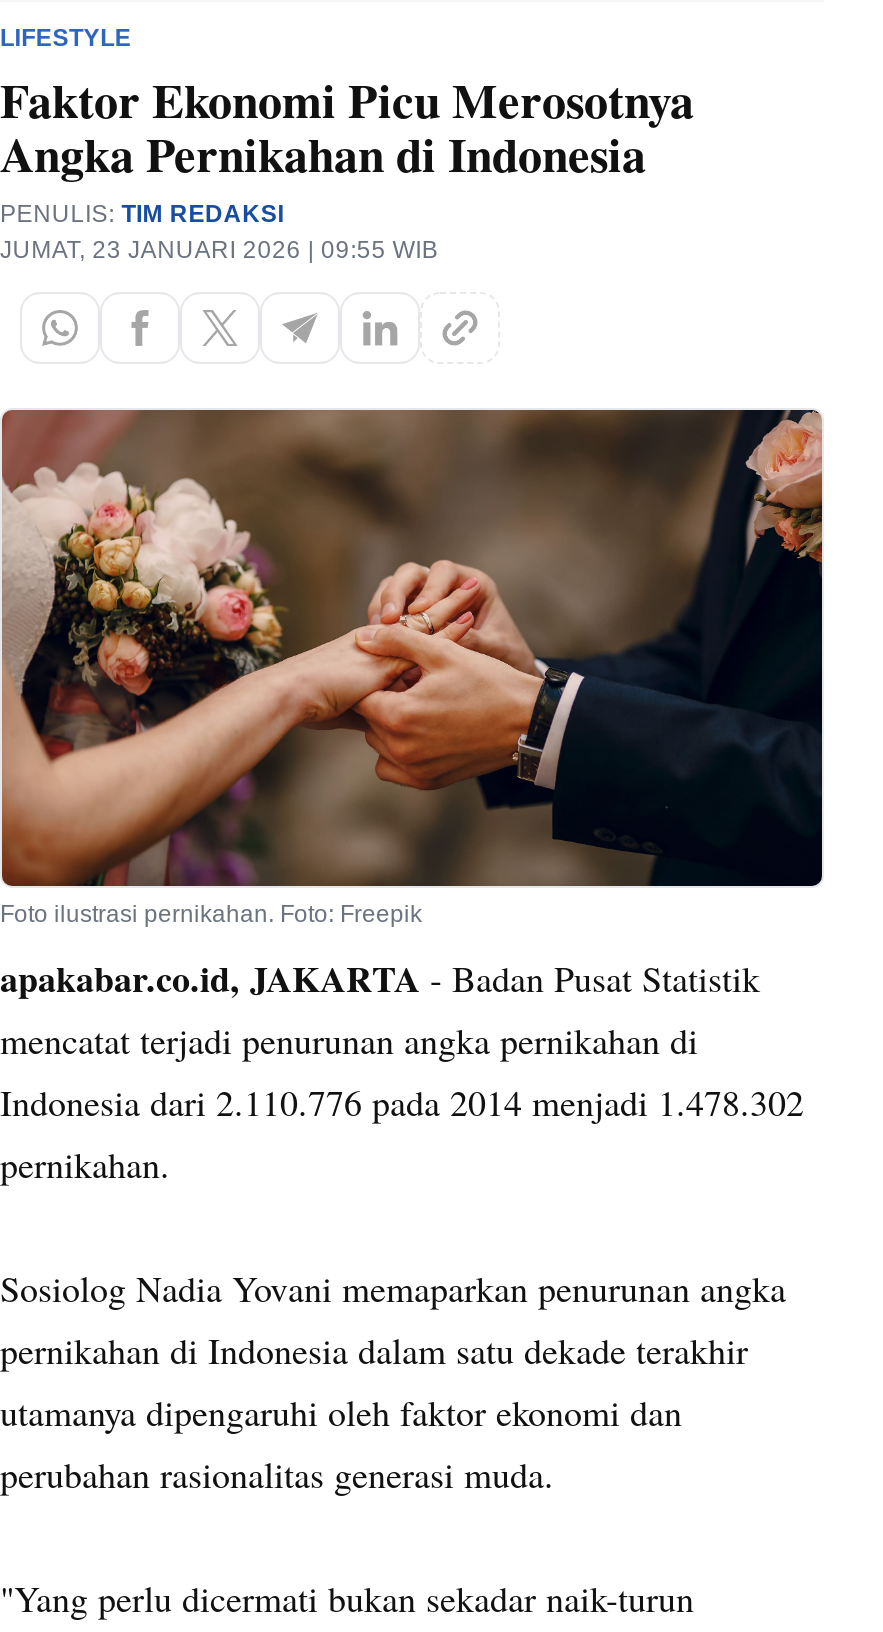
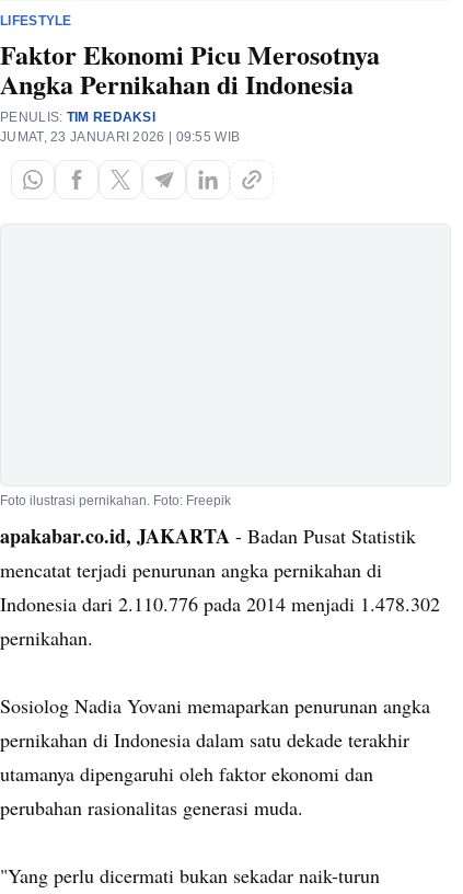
- [image]
